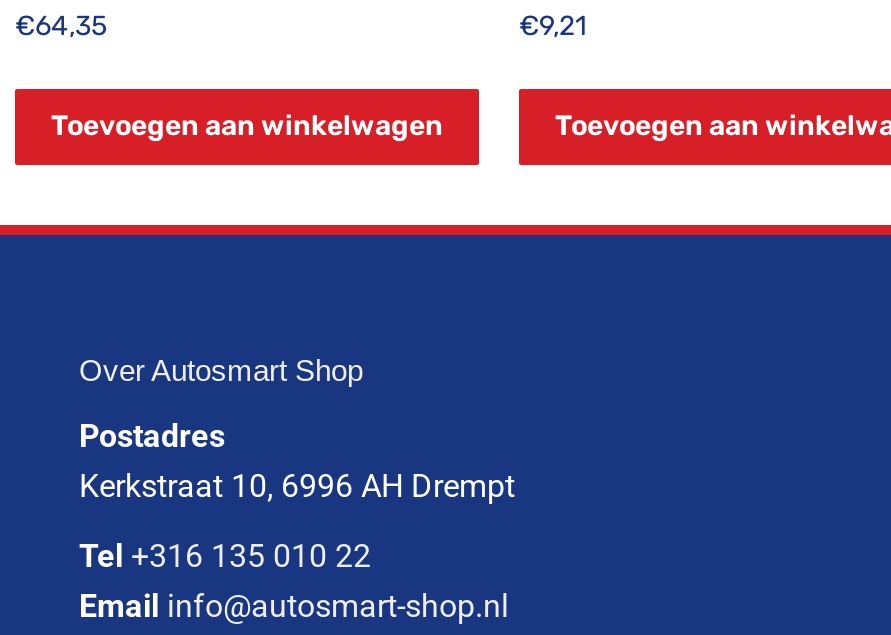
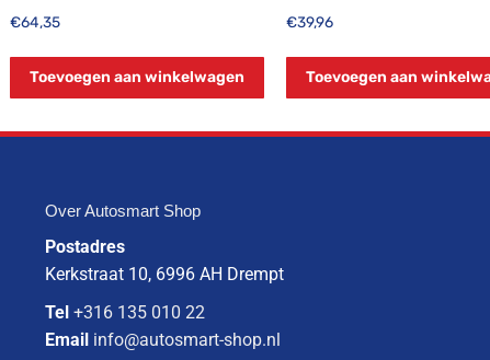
- €9,21
+ €39,96
